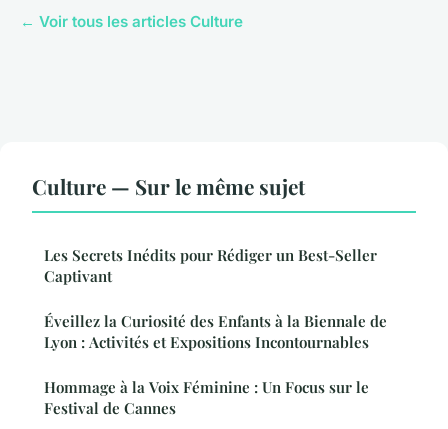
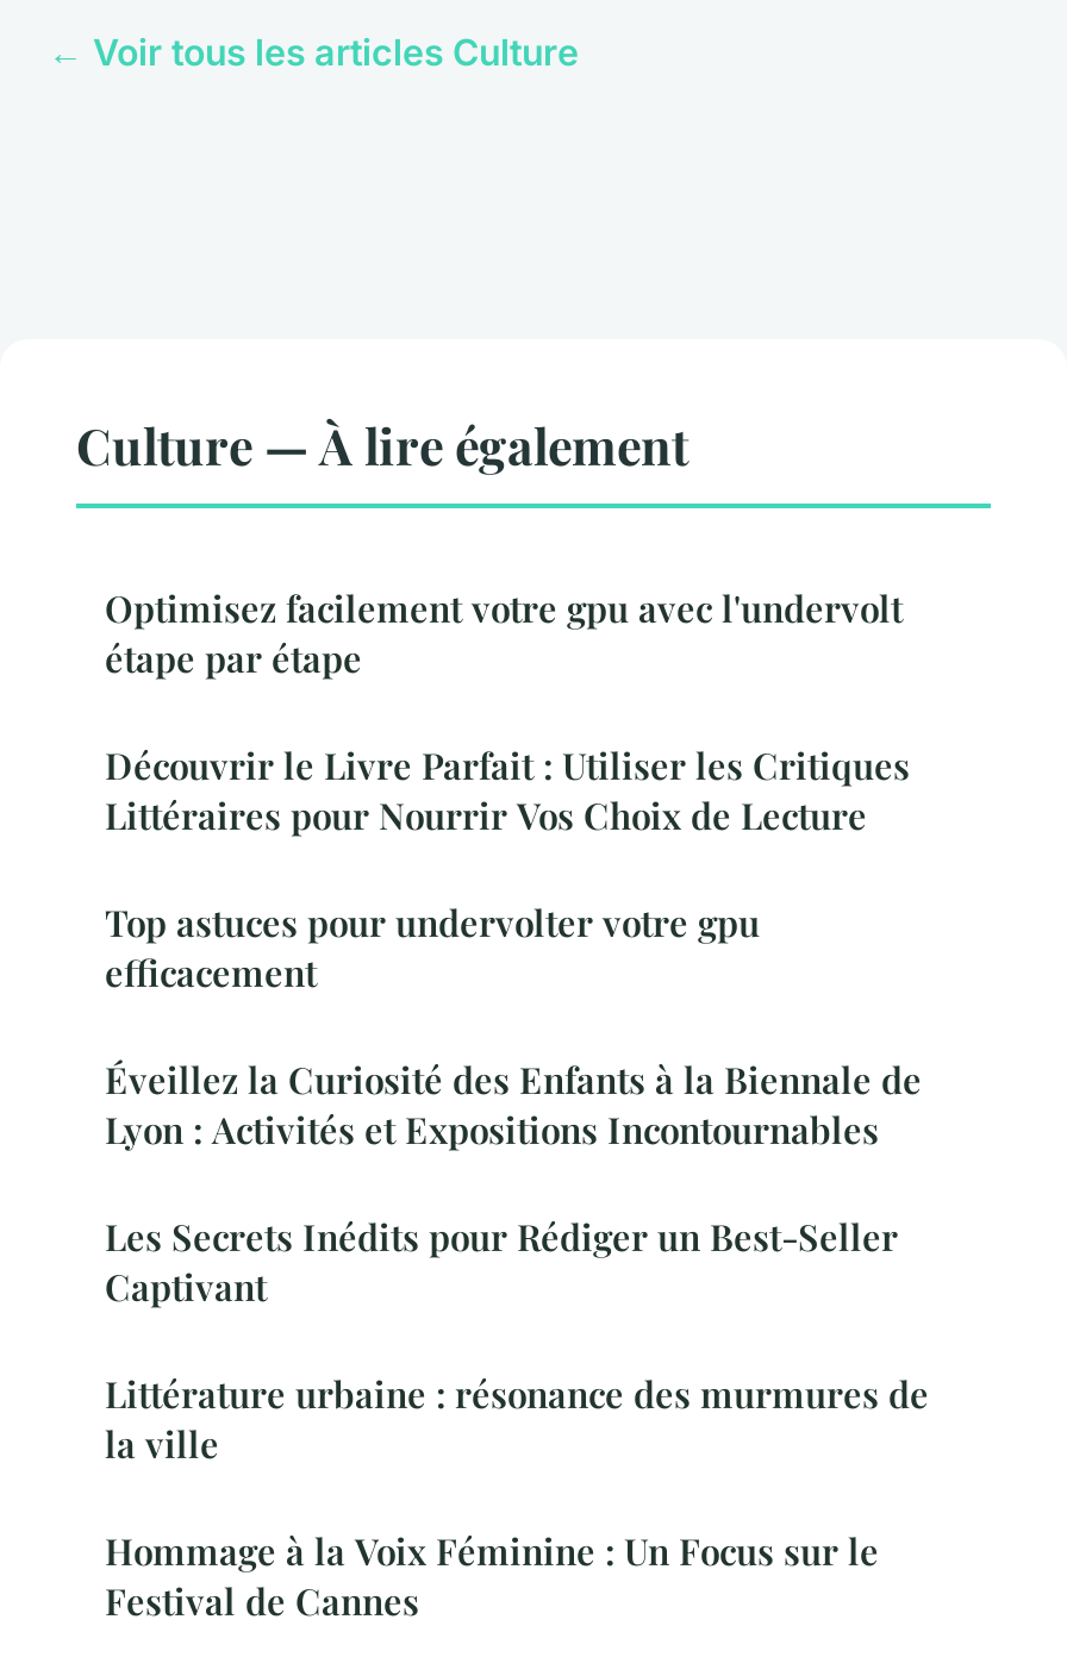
- Culture — Sur le même sujet
+ Culture — À lire également
+ Optimisez facilement votre gpu avec l'undervolt
+ étape par étape
+ Découvrir le Livre Parfait : Utiliser les Critiques
+ Littéraires pour Nourrir Vos Choix de Lecture
+ Top astuces pour undervolter votre gpu
+ efficacement

+ Littérature urbaine : résonance des murmures de
+ la ville

moved up: Éveillez la Curiosité des Enfants à la Biennale de | Lyon : Activités et Expositions Incontournables
